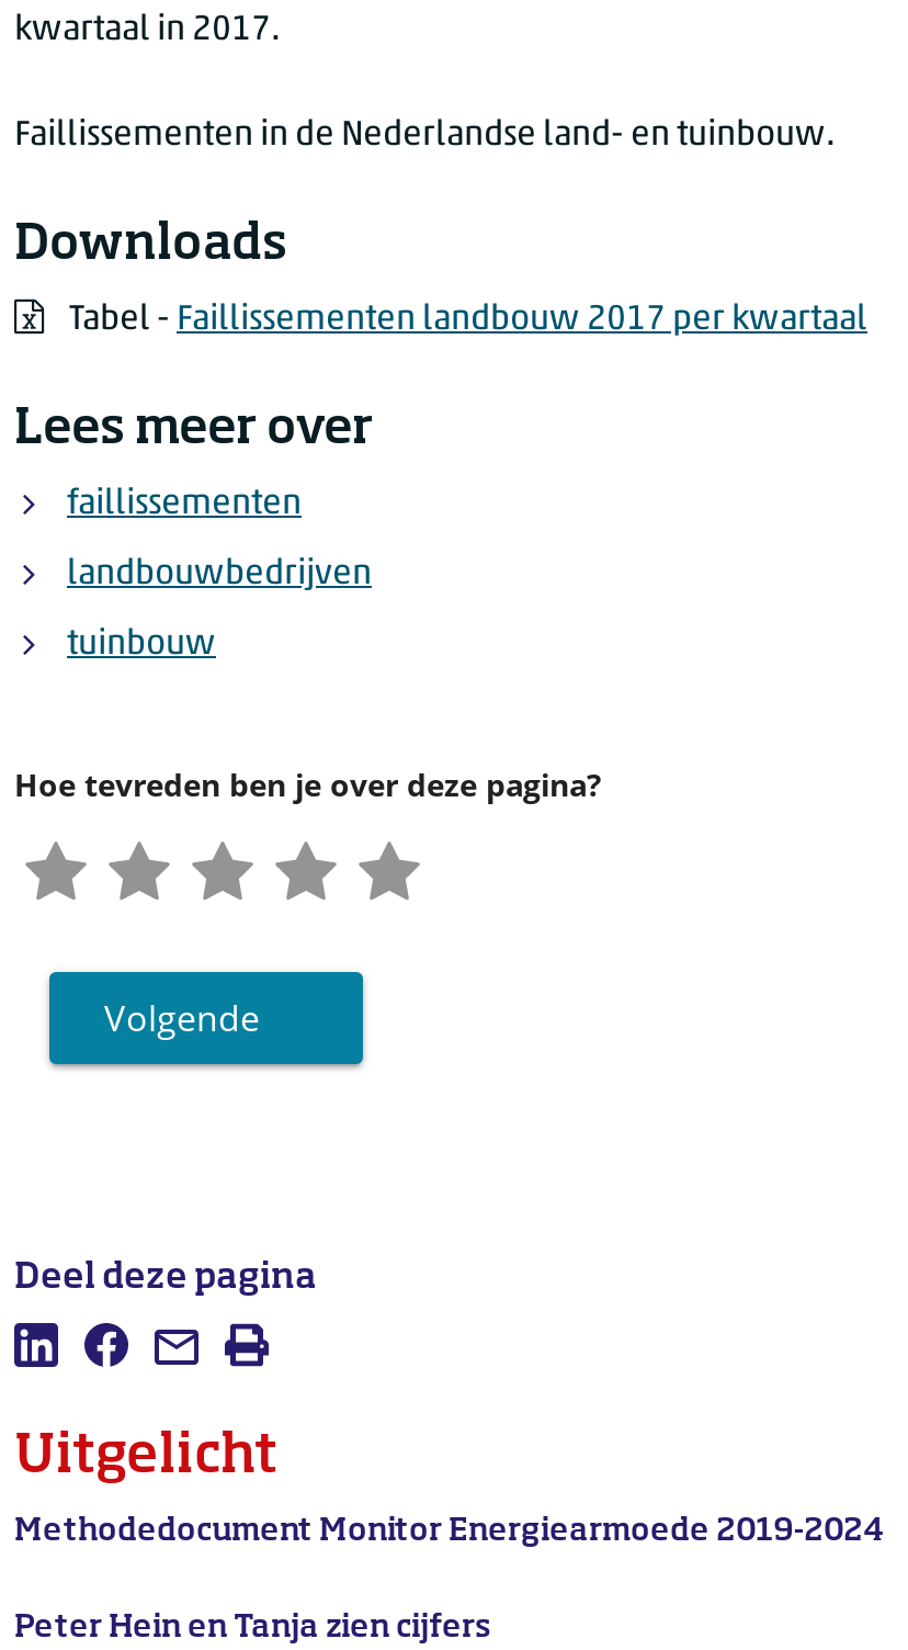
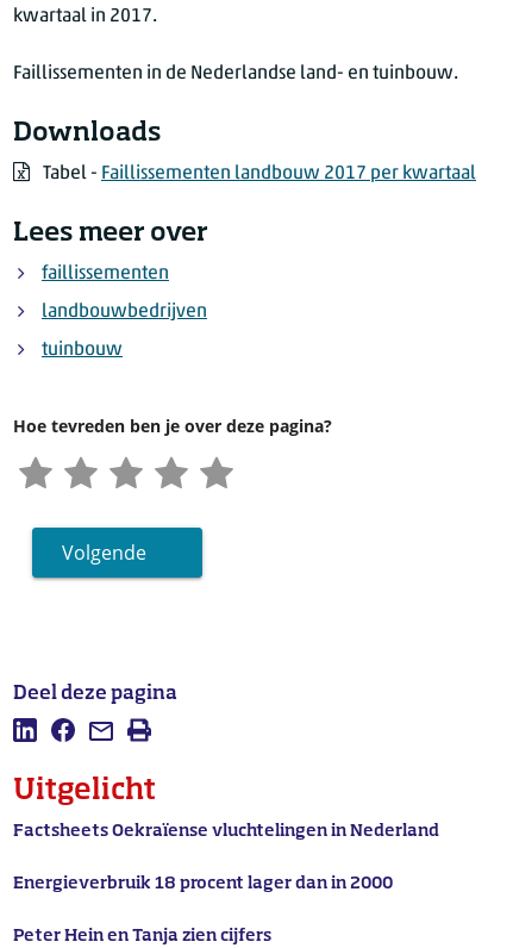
- Methodedocument Monitor Energiearmoede 2019-2024
+ Factsheets Oekraïense vluchtelingen in Nederland
+ Energieverbruik 18 procent lager dan in 2000
